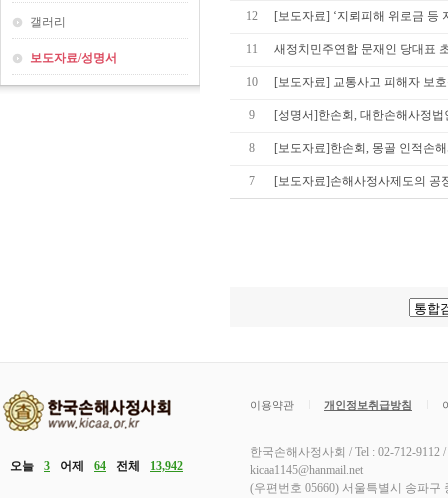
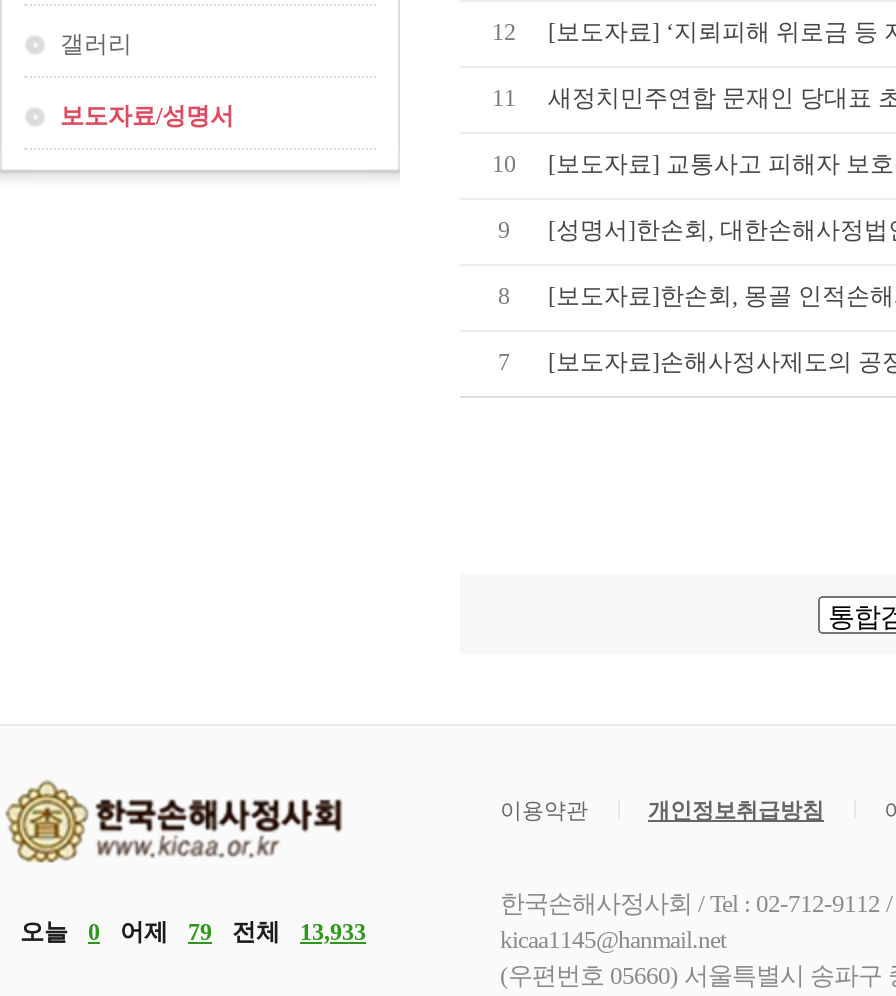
- 3
+ 0

- 64
+ 79

- 13,942
+ 13,933
